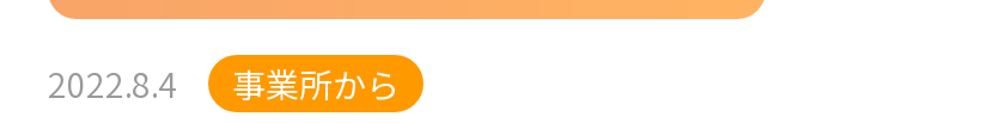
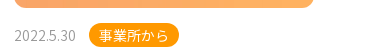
- 2022.8.4 事業所から
+ 2022.5.30 事業所から
